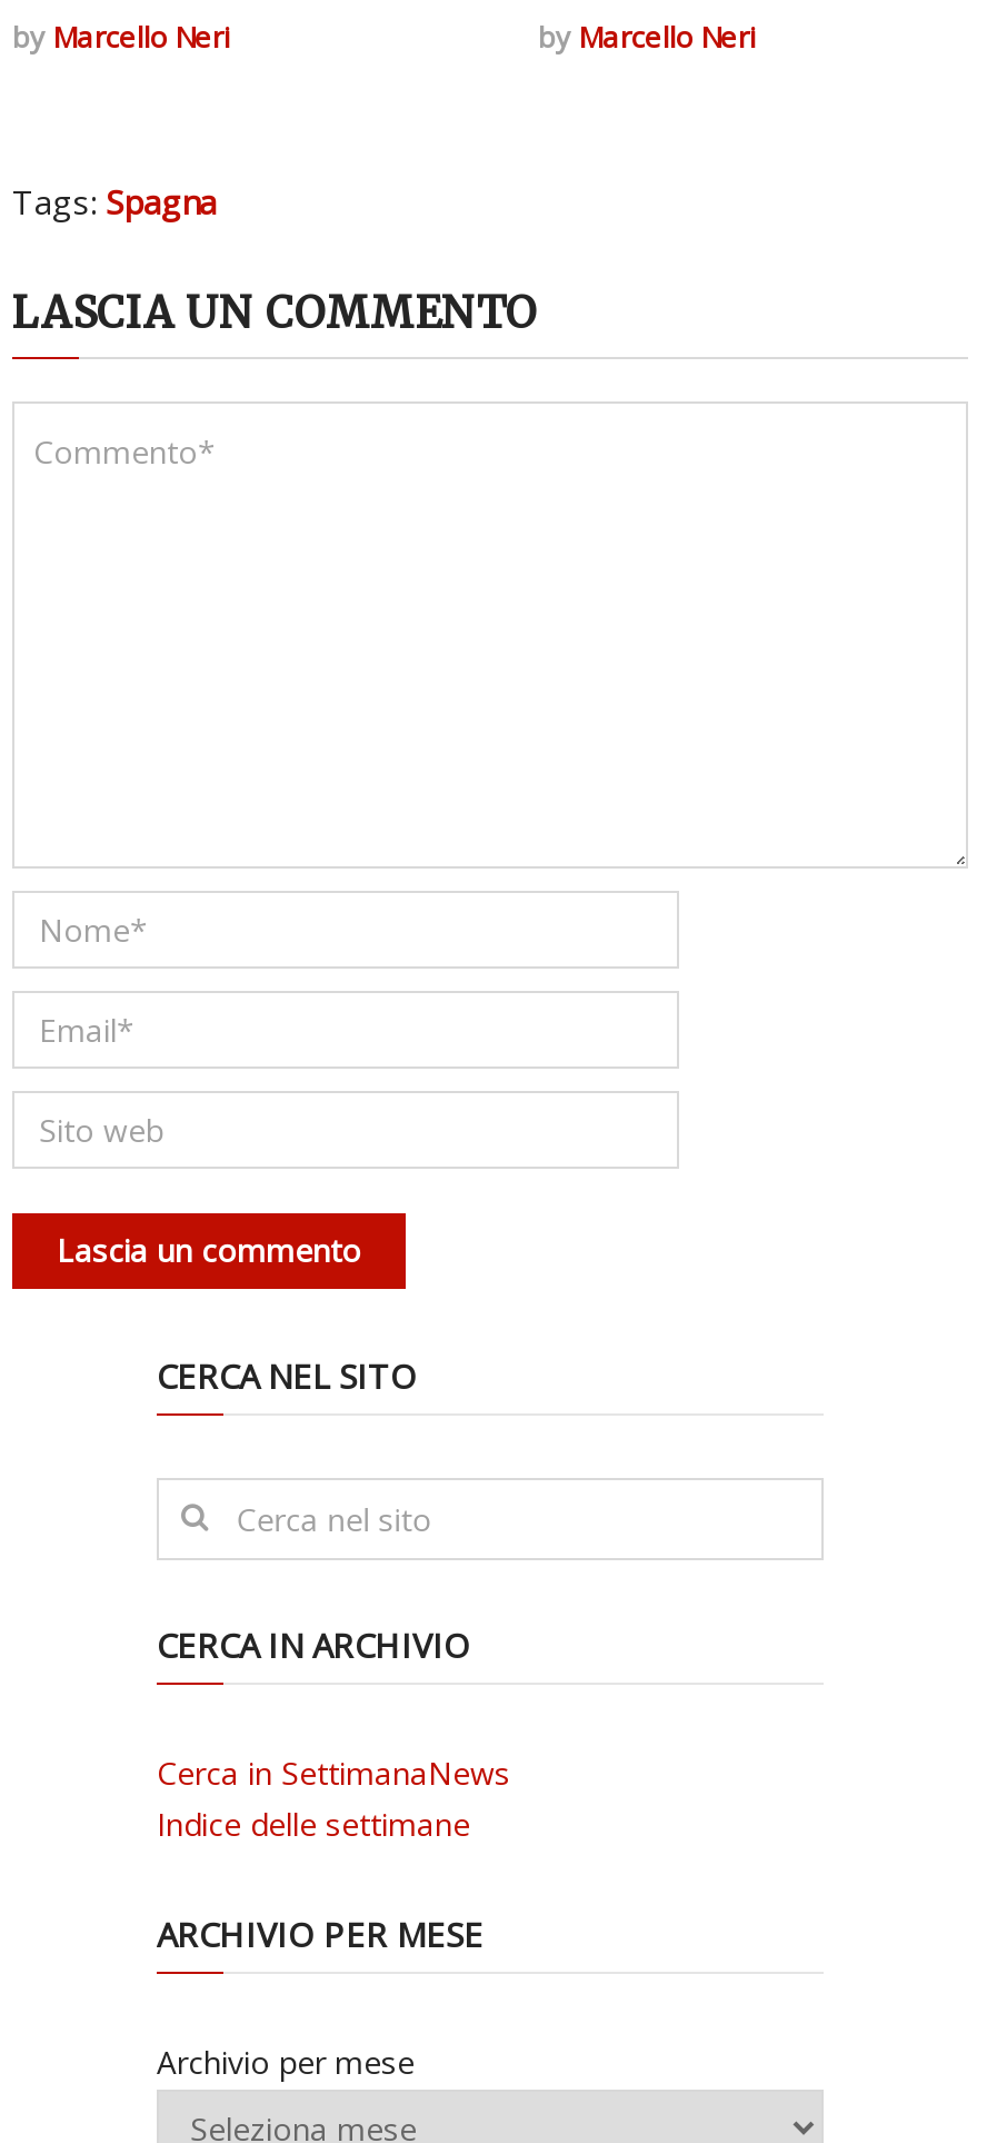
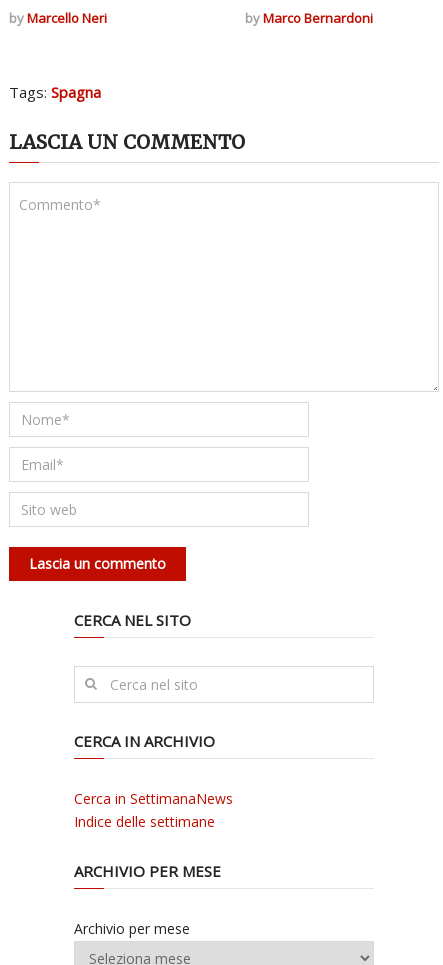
- by Marcello Neri
+ by Marco Bernardoni
